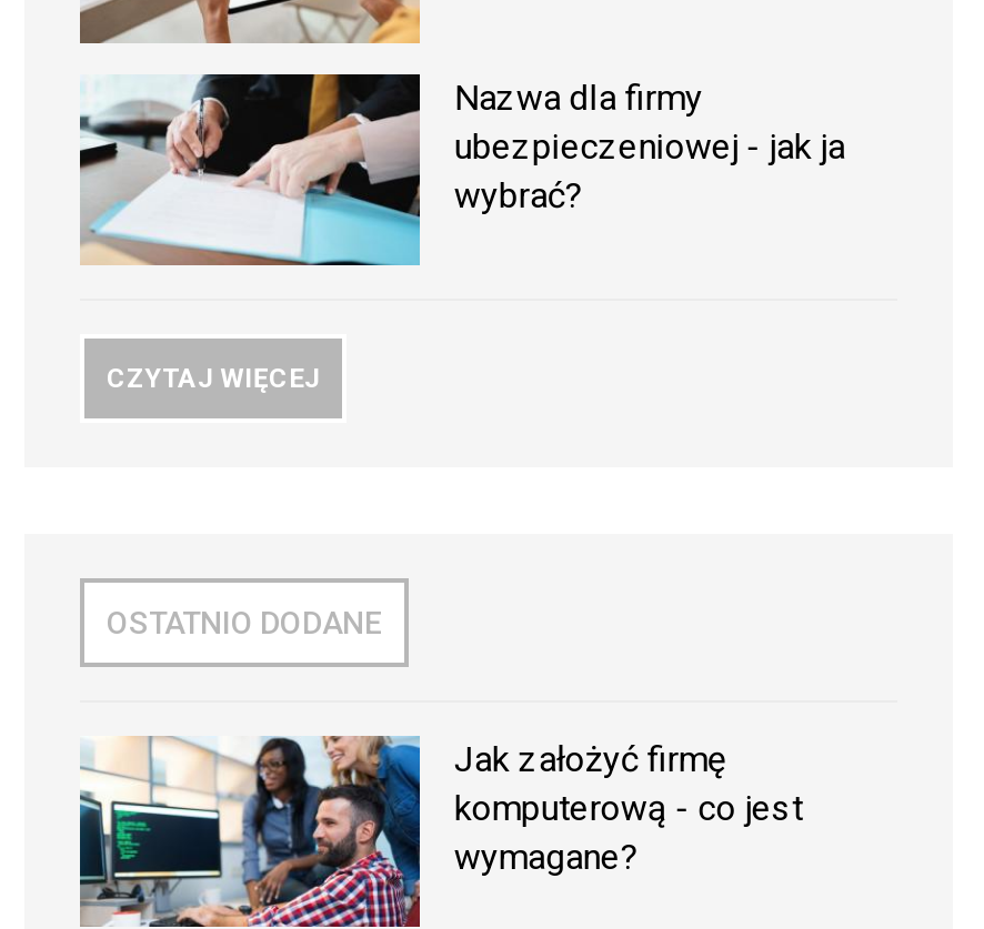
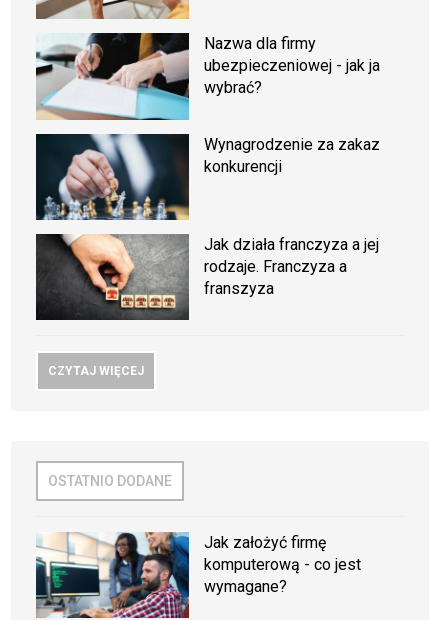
+ [image]
+ Wynagrodzenie za zakaz
+ konkurencji

+ [image]
+ Jak działa franczyza a jej
+ rodzaje. Franczyza a
+ franszyza
